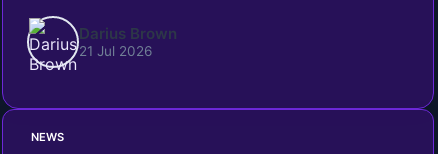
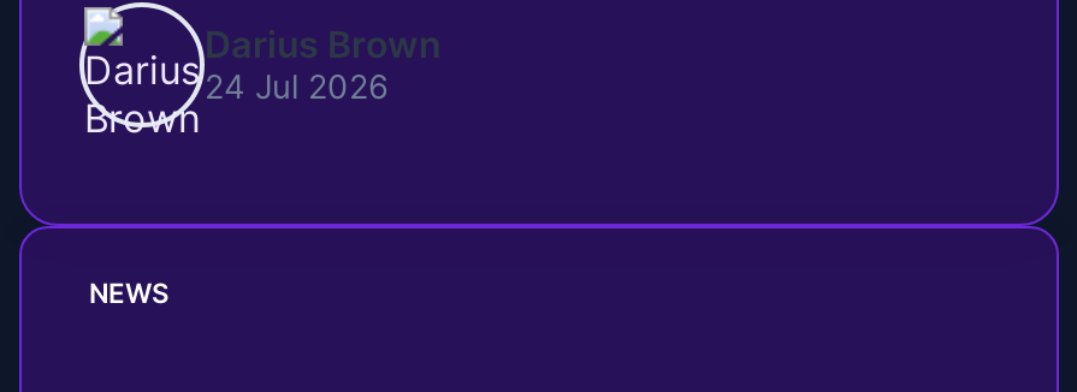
- 21 Jul 2026
+ 24 Jul 2026
